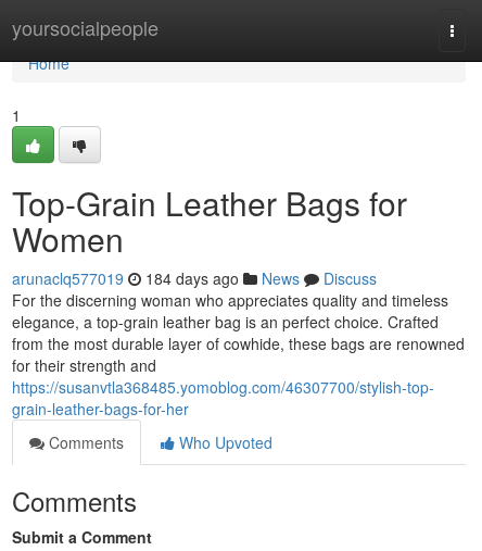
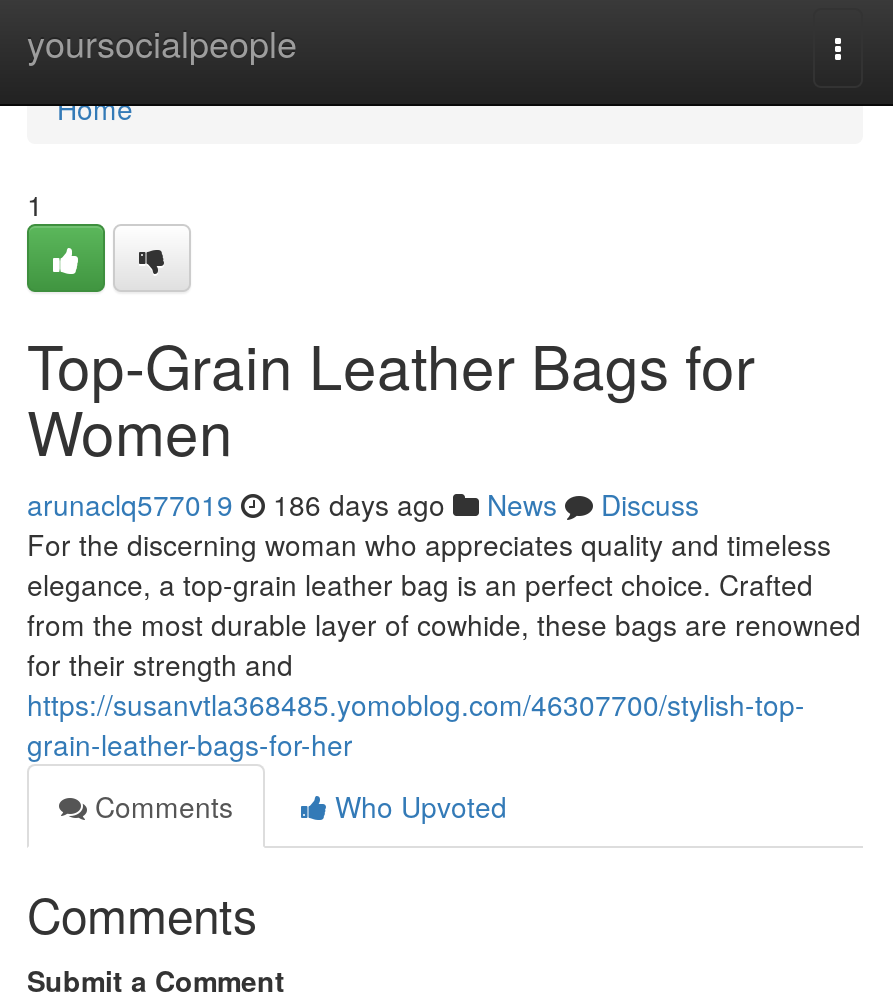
- arunaclq577019 184 days ago News Discuss
+ arunaclq577019 186 days ago News Discuss
